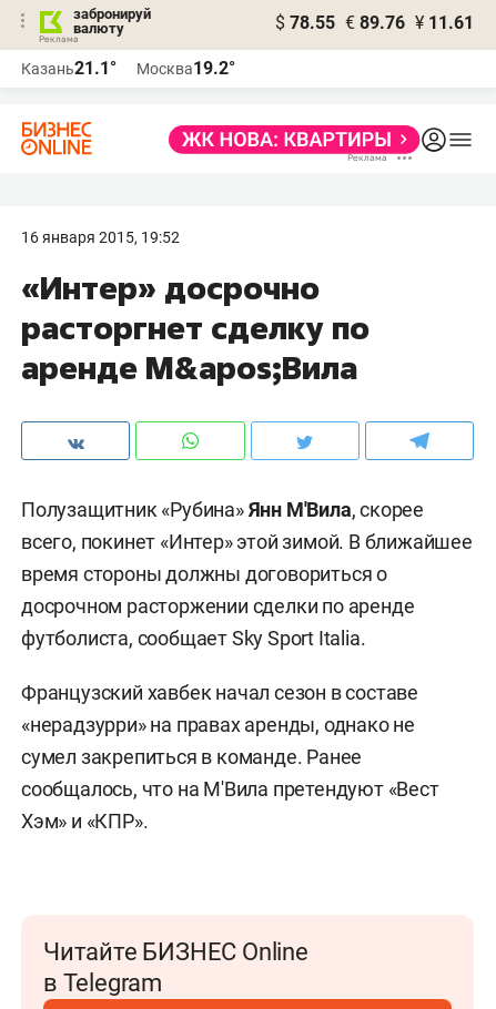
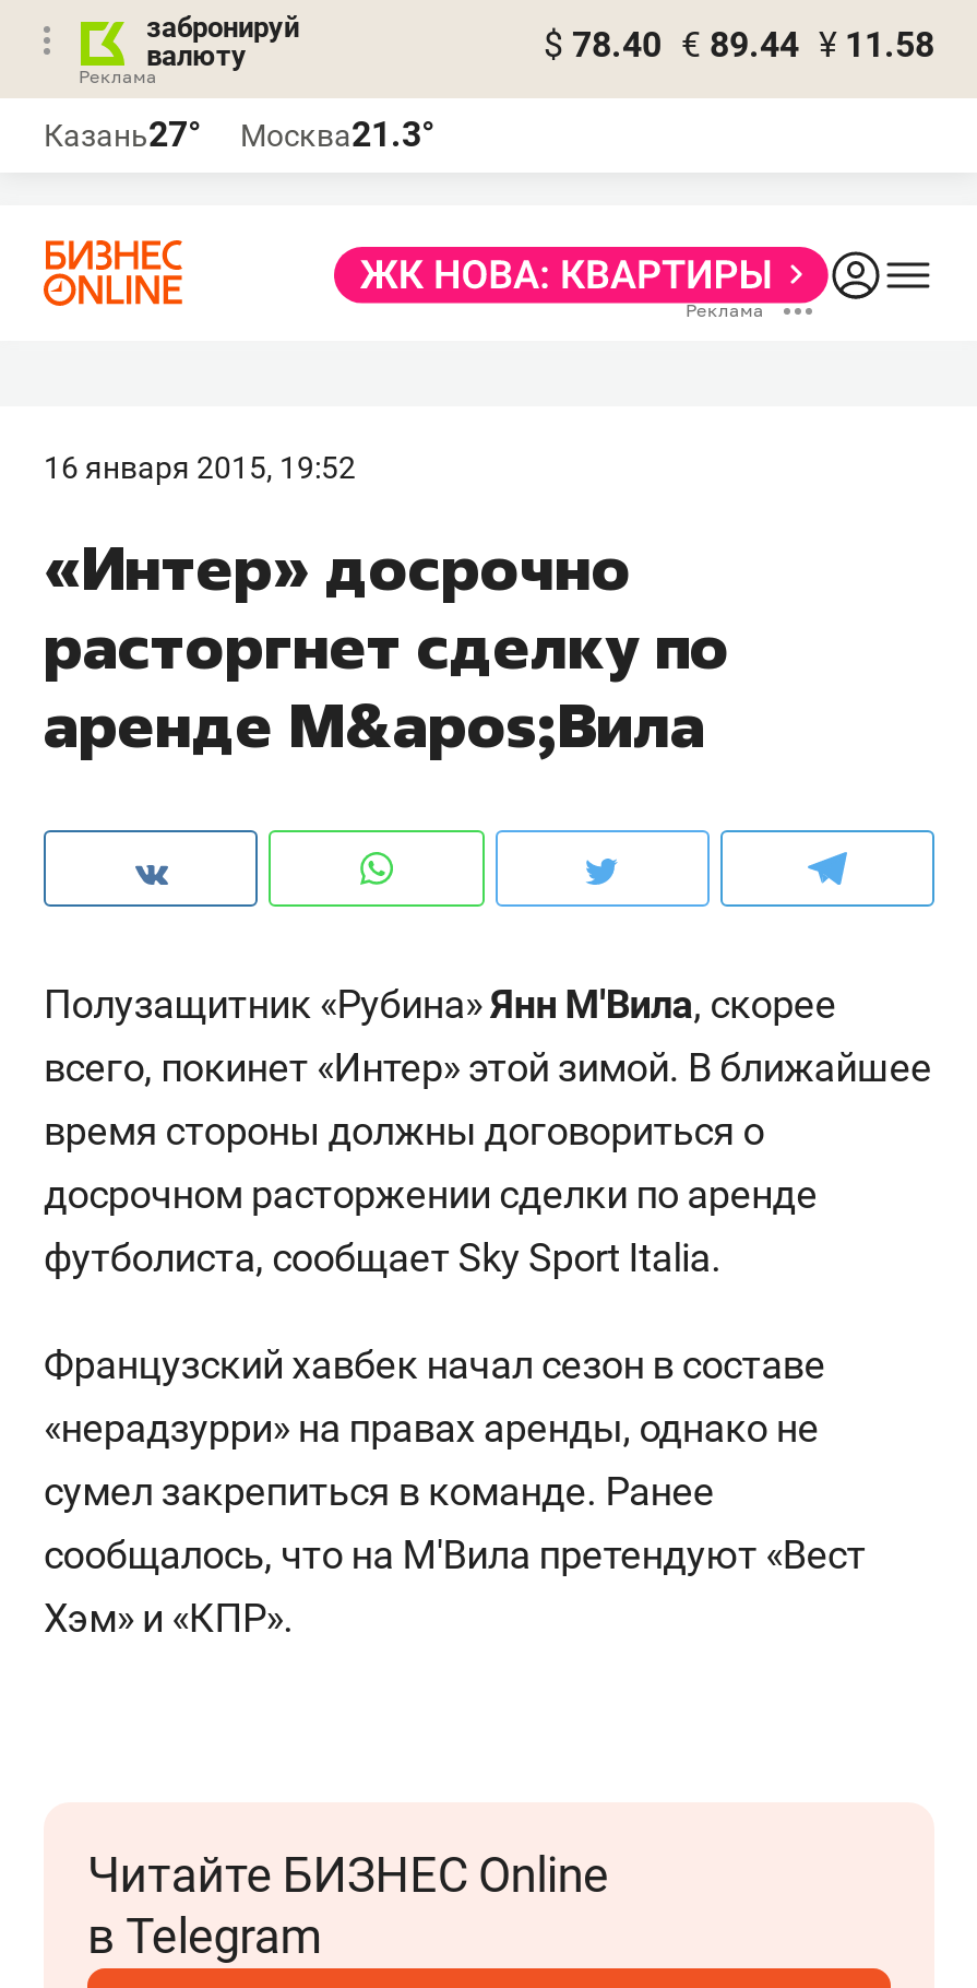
- $ 78.55 € 89.76 ¥ 11.61
+ $ 78.40 € 89.44 ¥ 11.58

- Казань21.1°
+ Казань27°

- Москва19.2°
+ Москва21.3°
